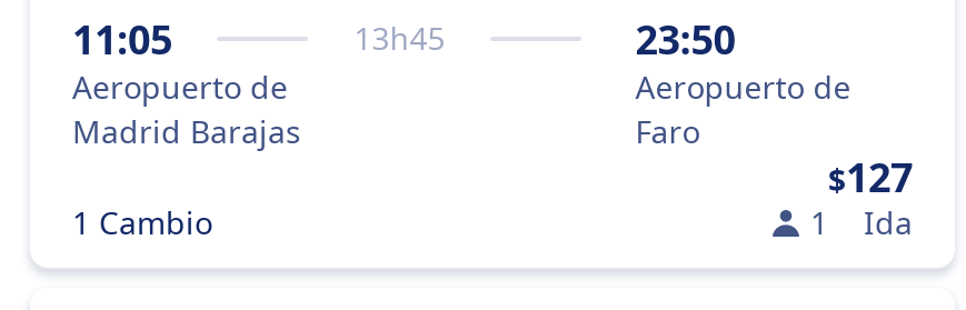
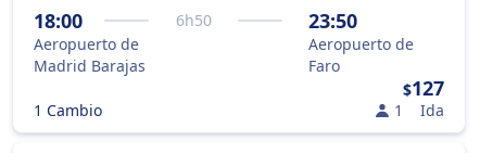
- 11:05
+ 18:00

- 13h45
+ 6h50
